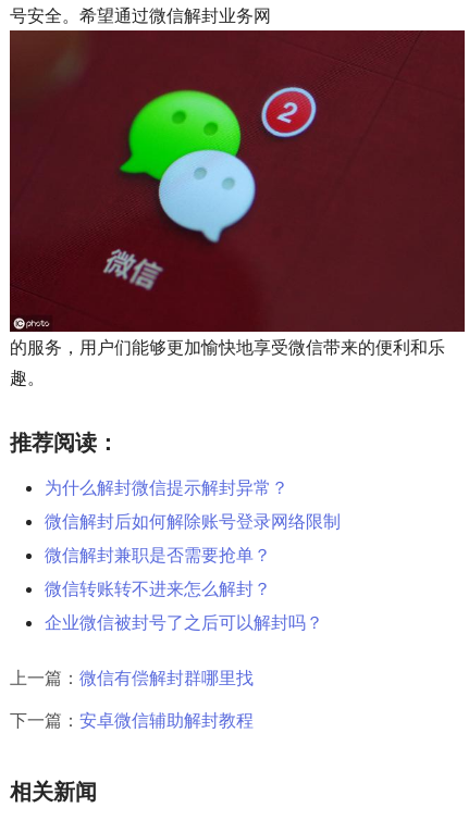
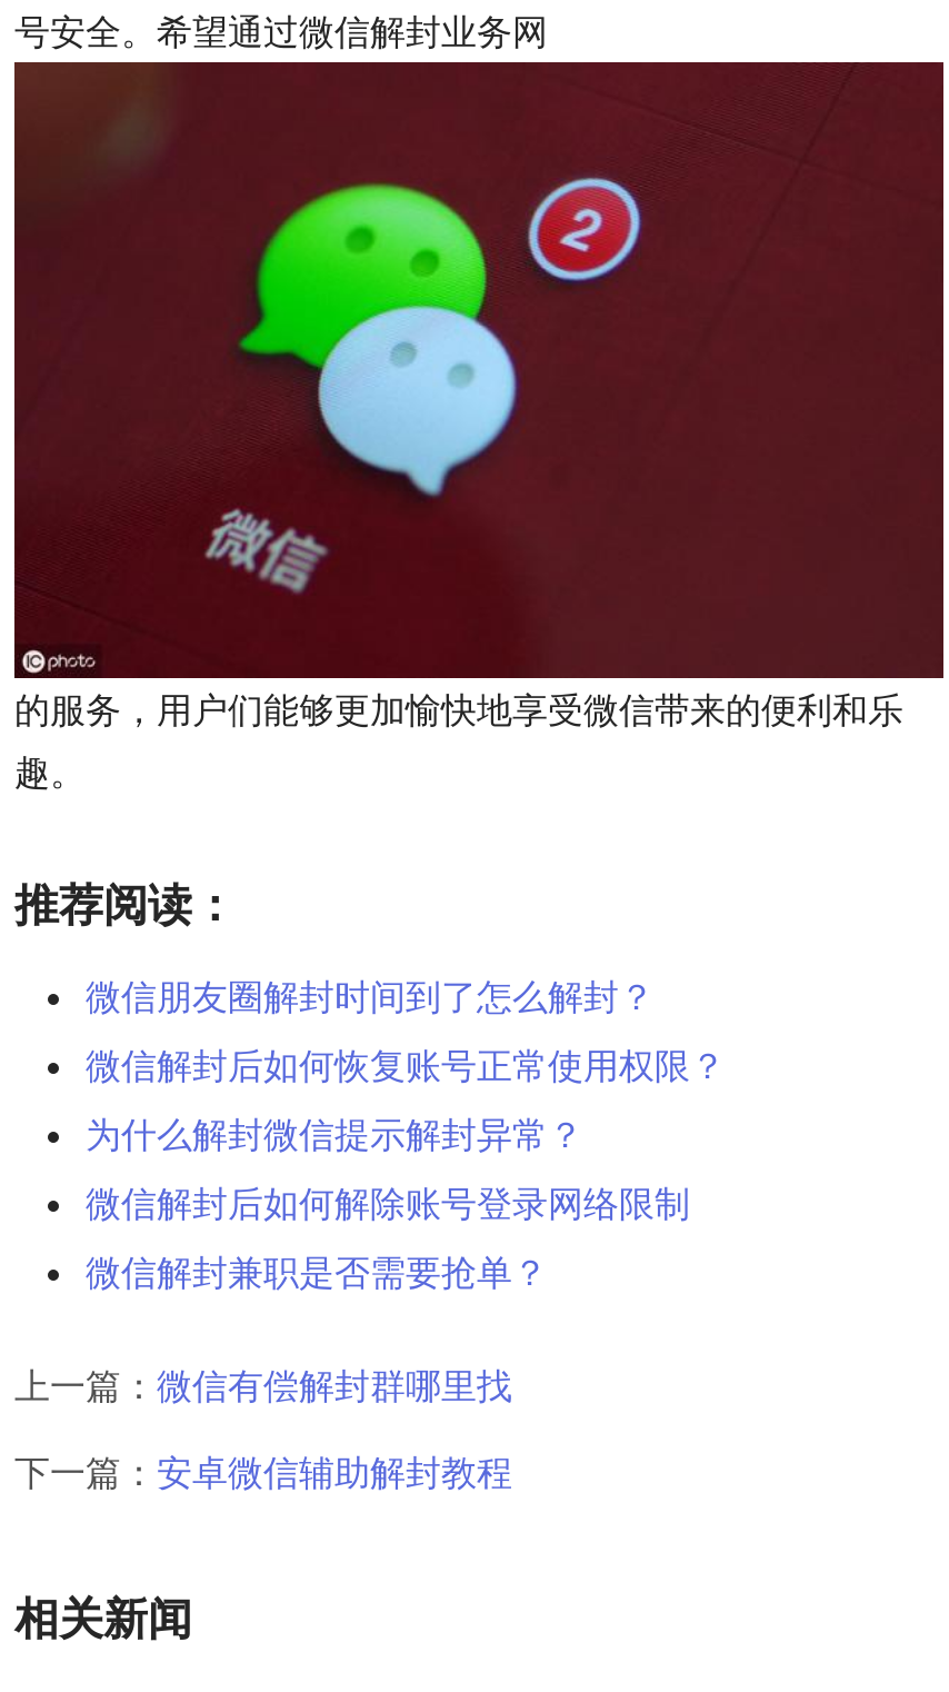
+ 微信朋友圈解封时间到了怎么解封？
+ 微信解封后如何恢复账号正常使用权限？

moved down: 为什么解封微信提示解封异常？ | 微信解封后如何解除账号登录网络限制 | 微信解封兼职是否需要抢单？

- 微信转账转不进来怎么解封？
- 企业微信被封号了之后可以解封吗？
